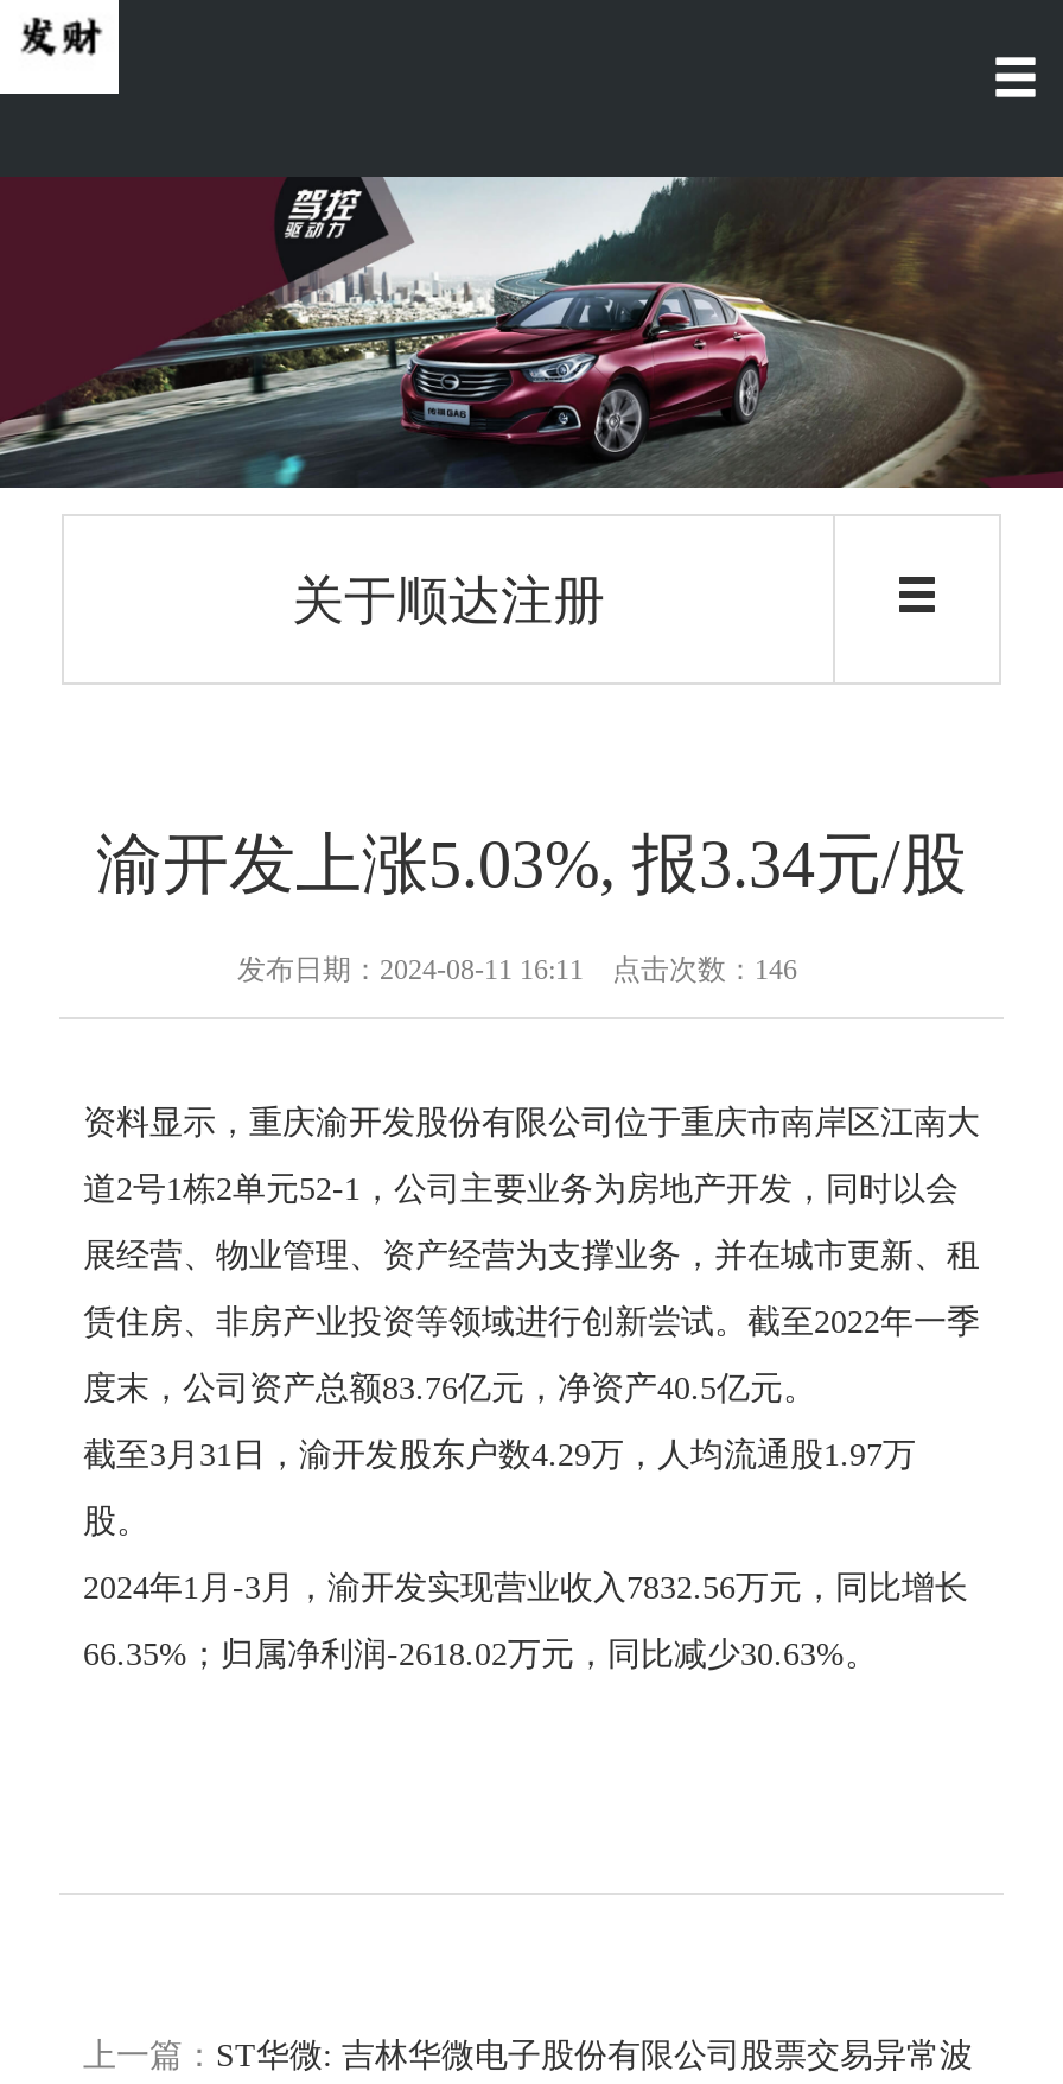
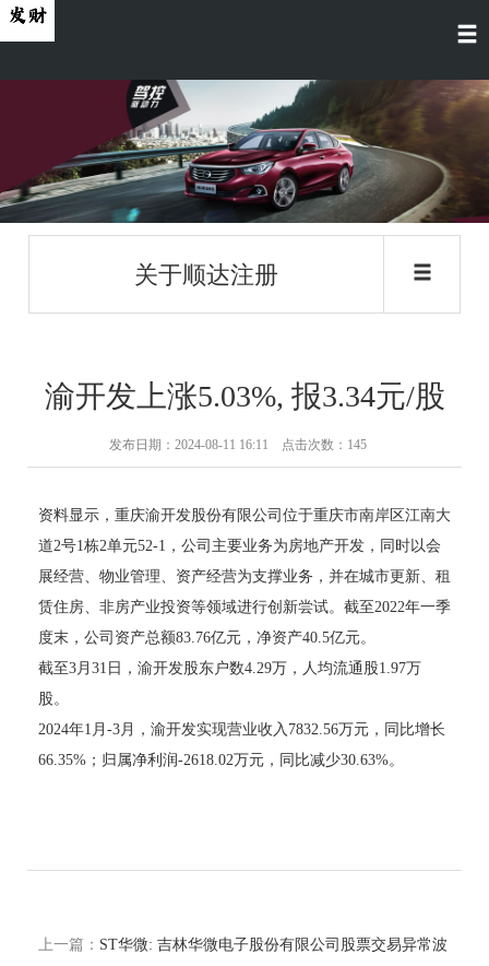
- 发布日期：2024-08-11 16:11 点击次数：146
+ 发布日期：2024-08-11 16:11 点击次数：145
